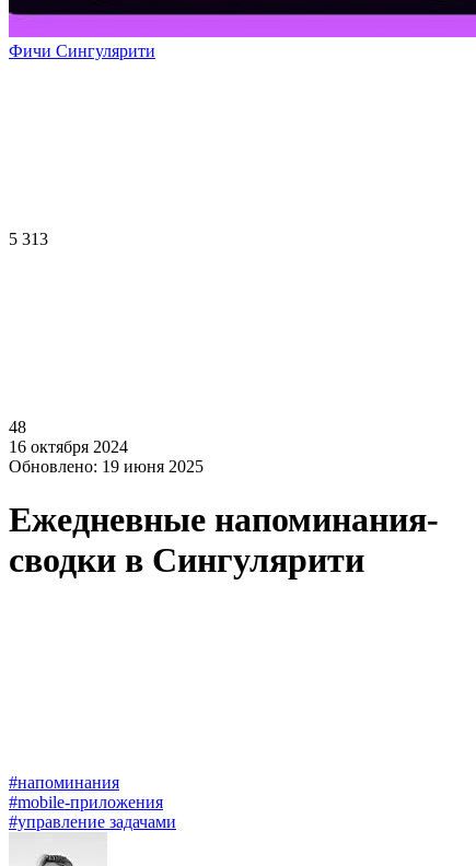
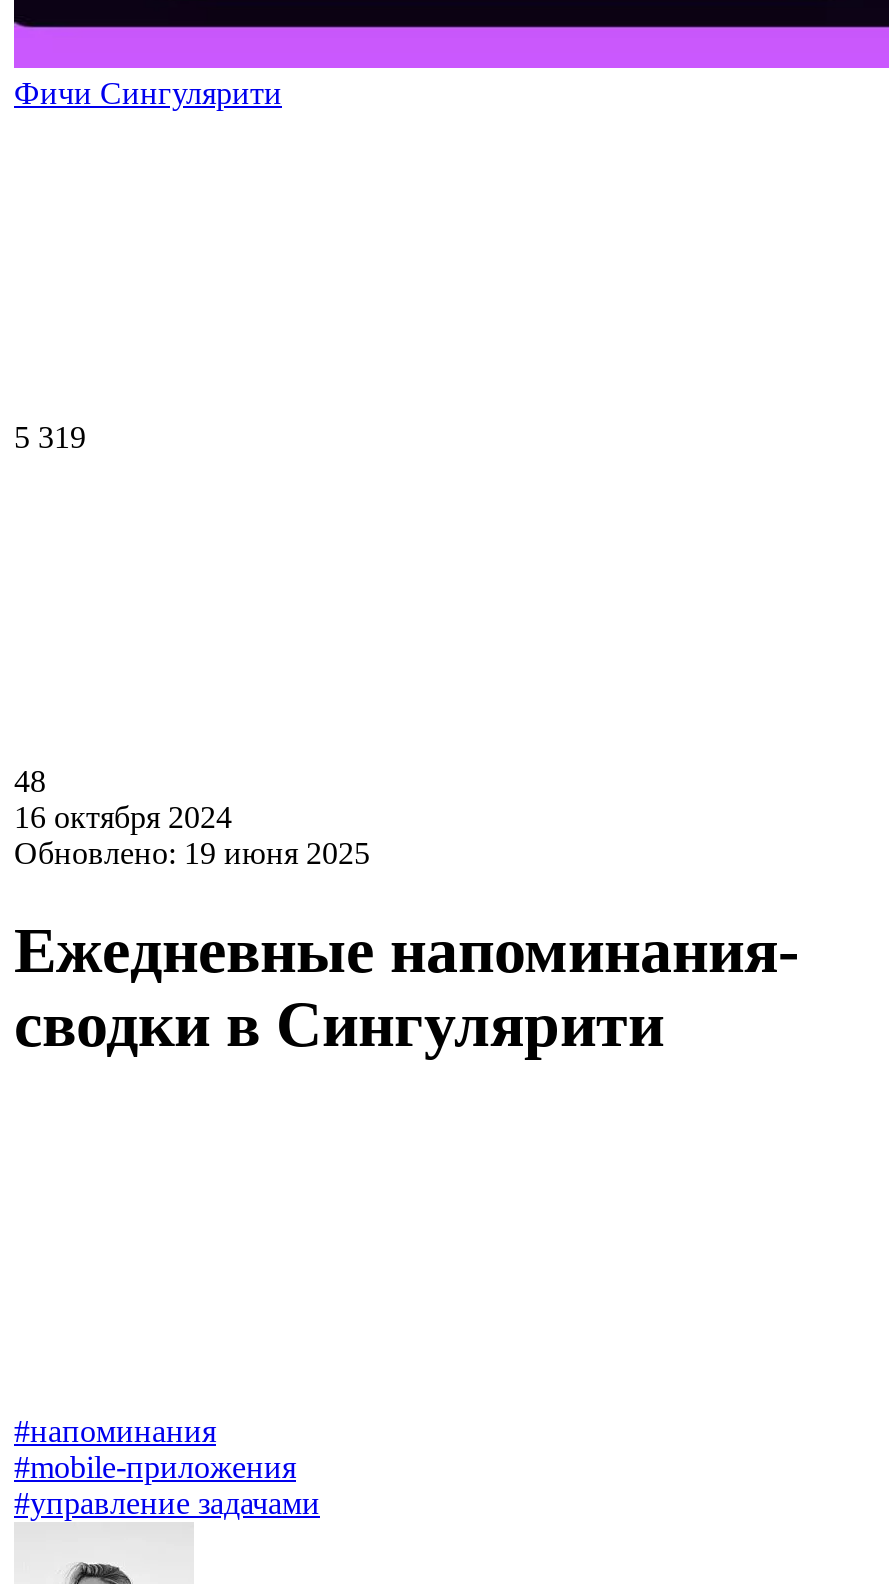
- 5 313
+ 5 319
